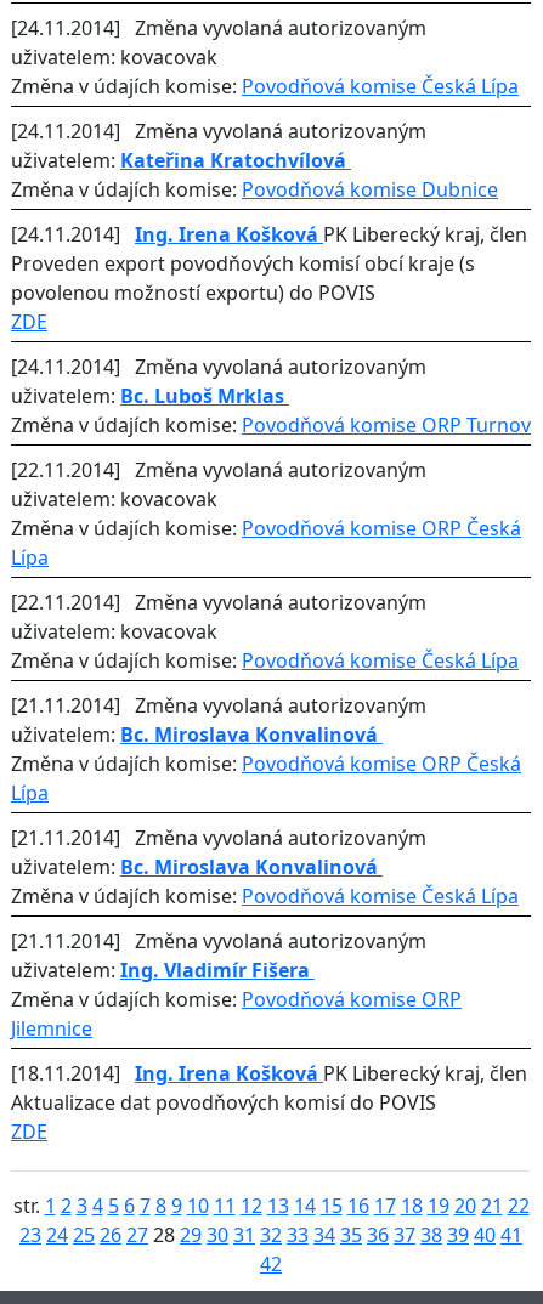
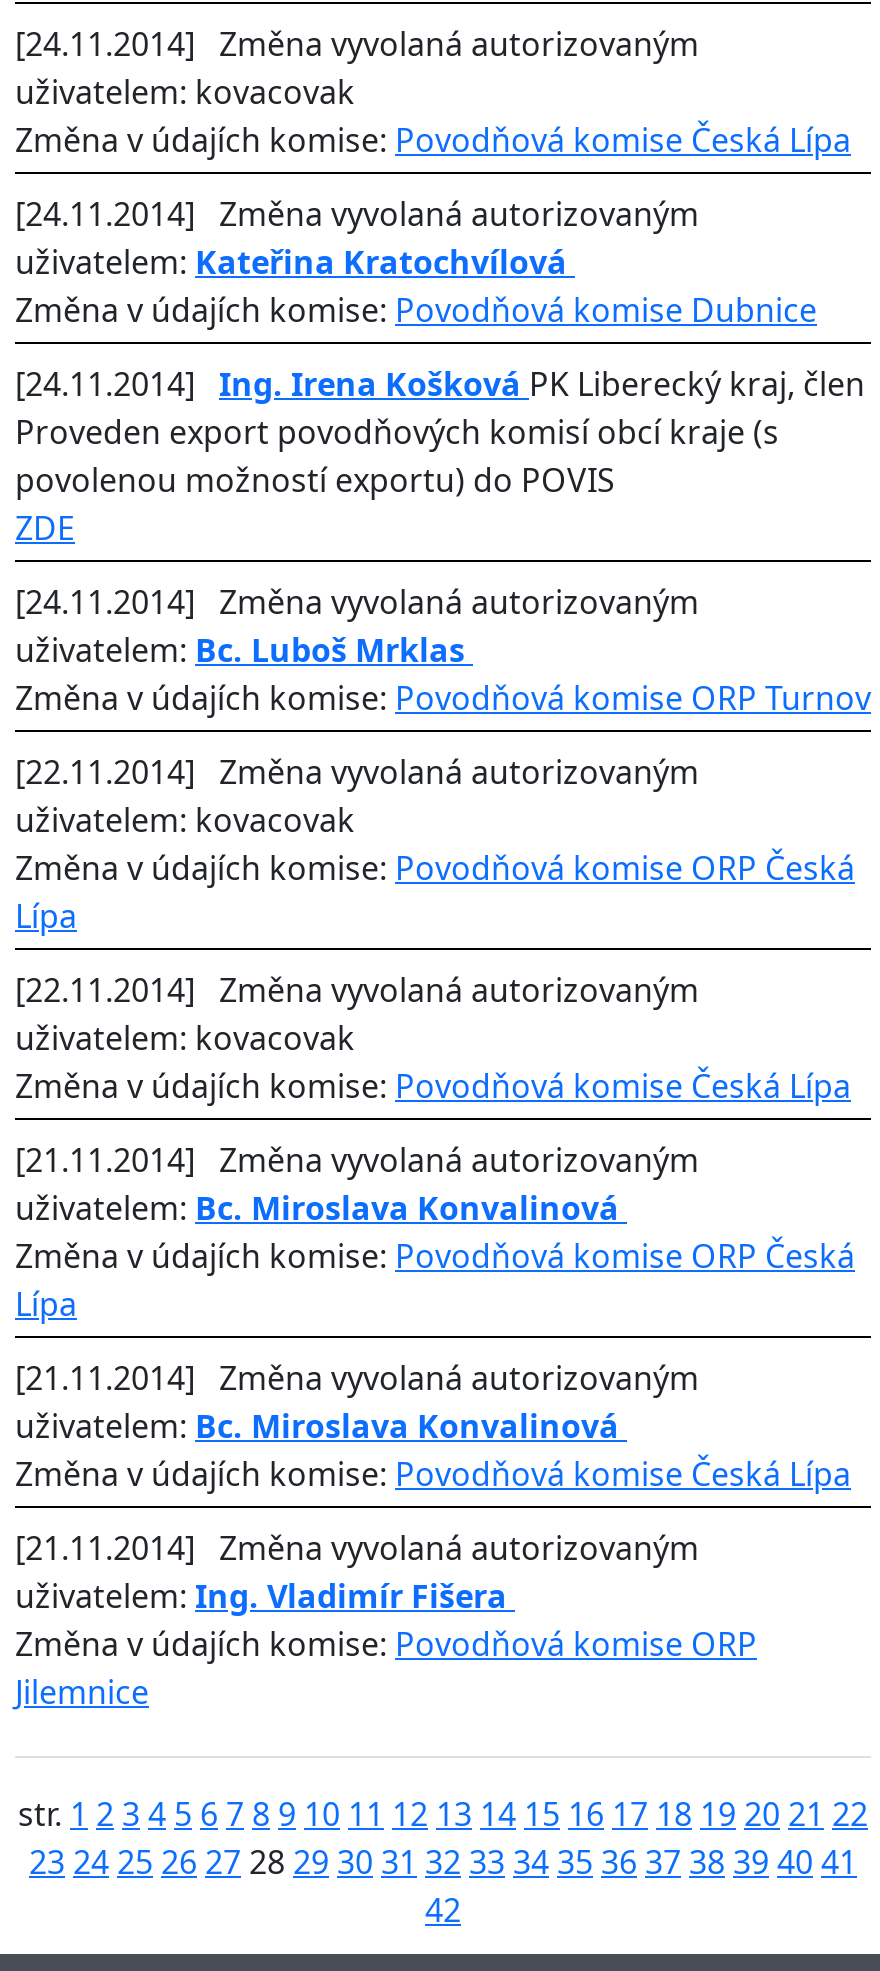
- [18.11.2014] Ing. Irena Košková PK Liberecký kraj, člen
- Aktualizace dat povodňových komisí do POVIS
- ZDE
